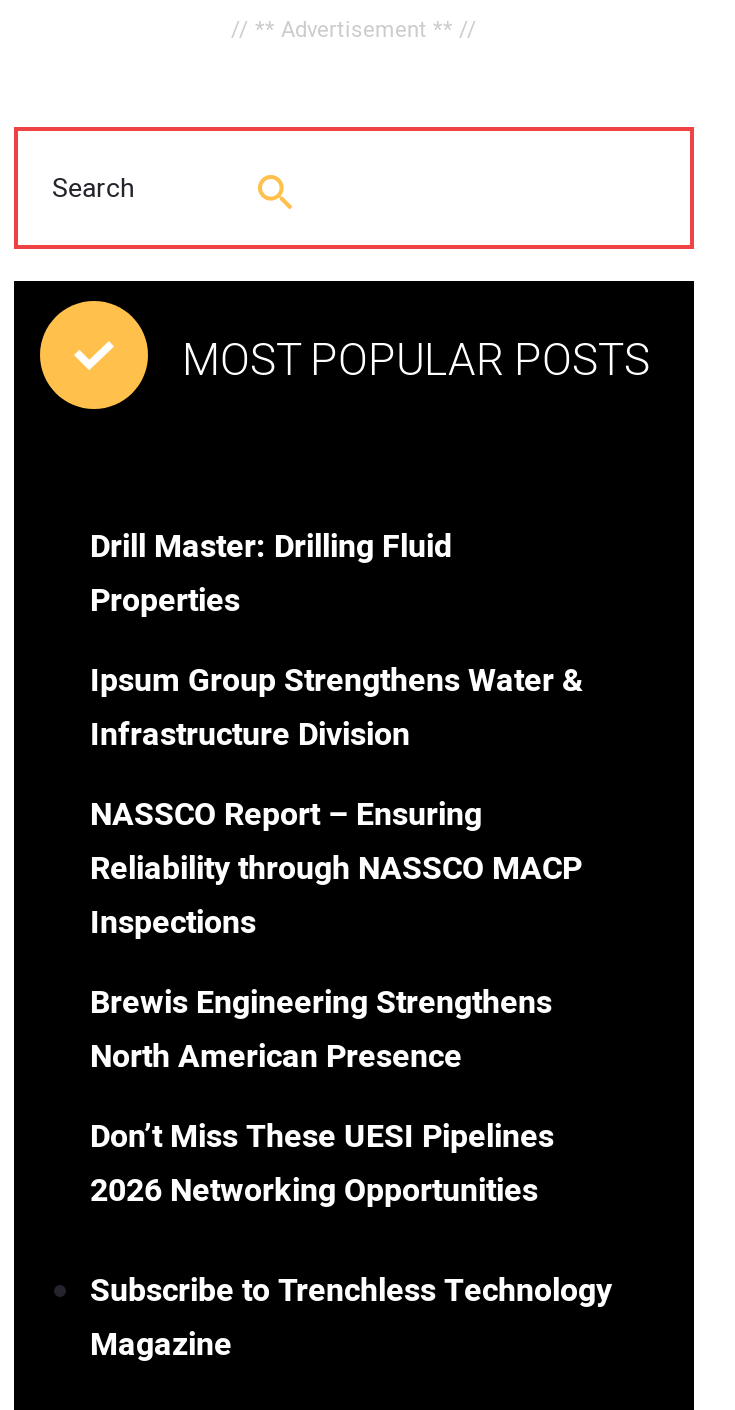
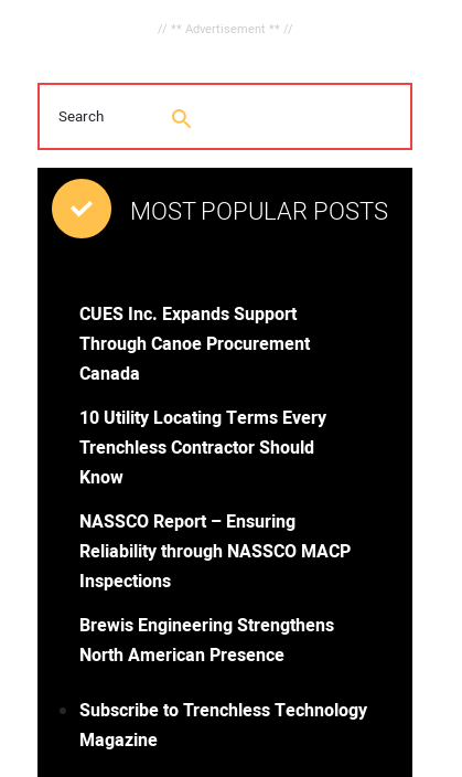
- Drill Master: Drilling Fluid
- Properties
+ CUES Inc. Expands Support
+ Through Canoe Procurement
+ Canada

- Ipsum Group Strengthens Water &
- Infrastructure Division
+ 10 Utility Locating Terms Every
+ Trenchless Contractor Should
+ Know

moved down: NASSCO Report – Ensuring | Reliability through NASSCO MACP | Inspections | Brewis Engineering Strengthens | North American Presence

- Don’t Miss These UESI Pipelines
- 2026 Networking Opportunities
